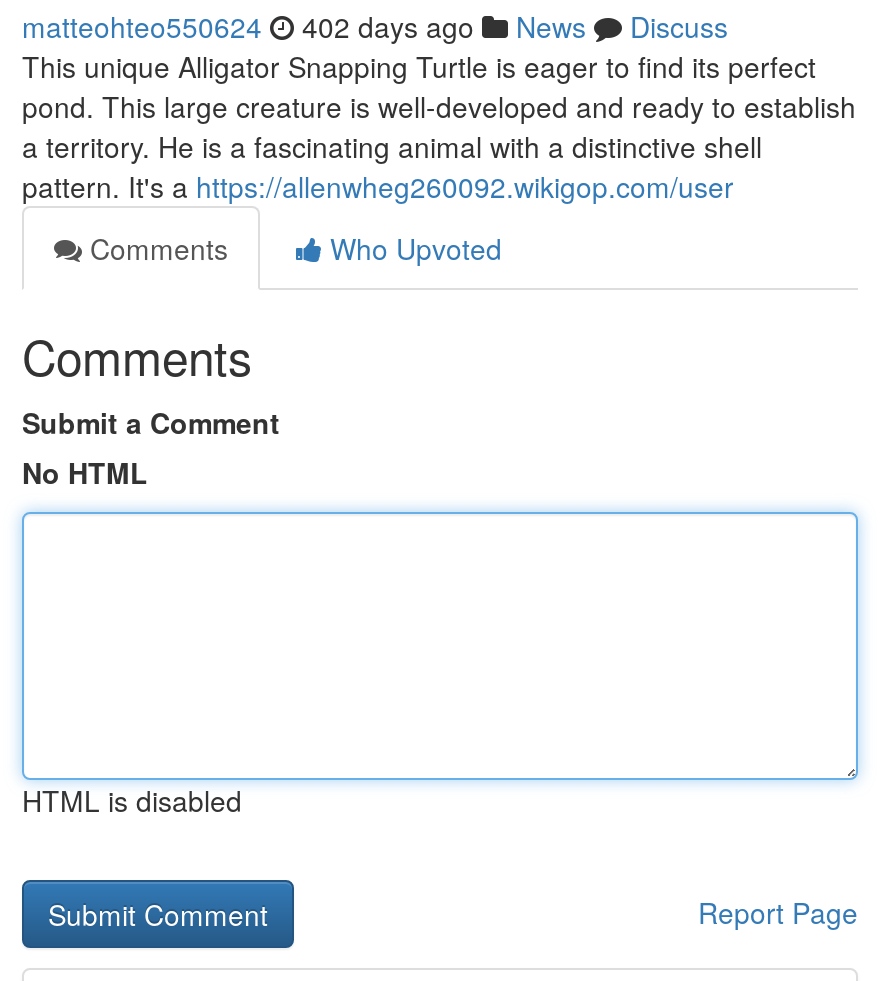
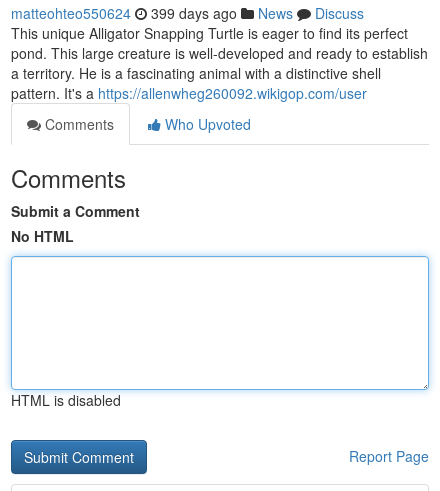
- matteohteo550624 402 days ago News Discuss
+ matteohteo550624 399 days ago News Discuss
